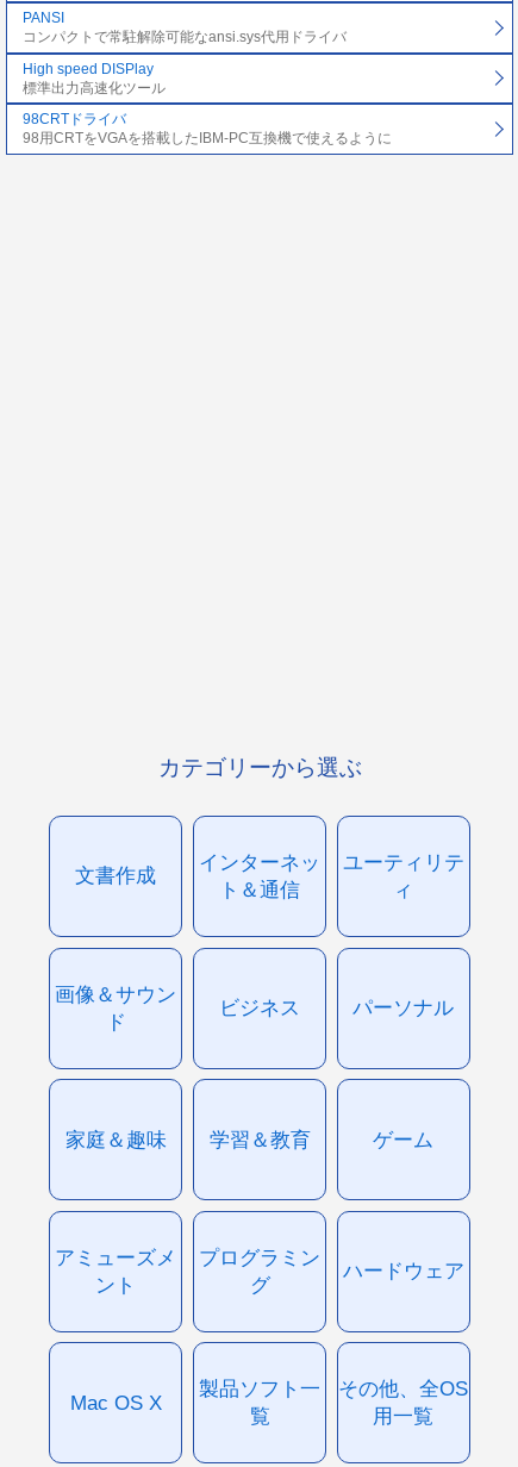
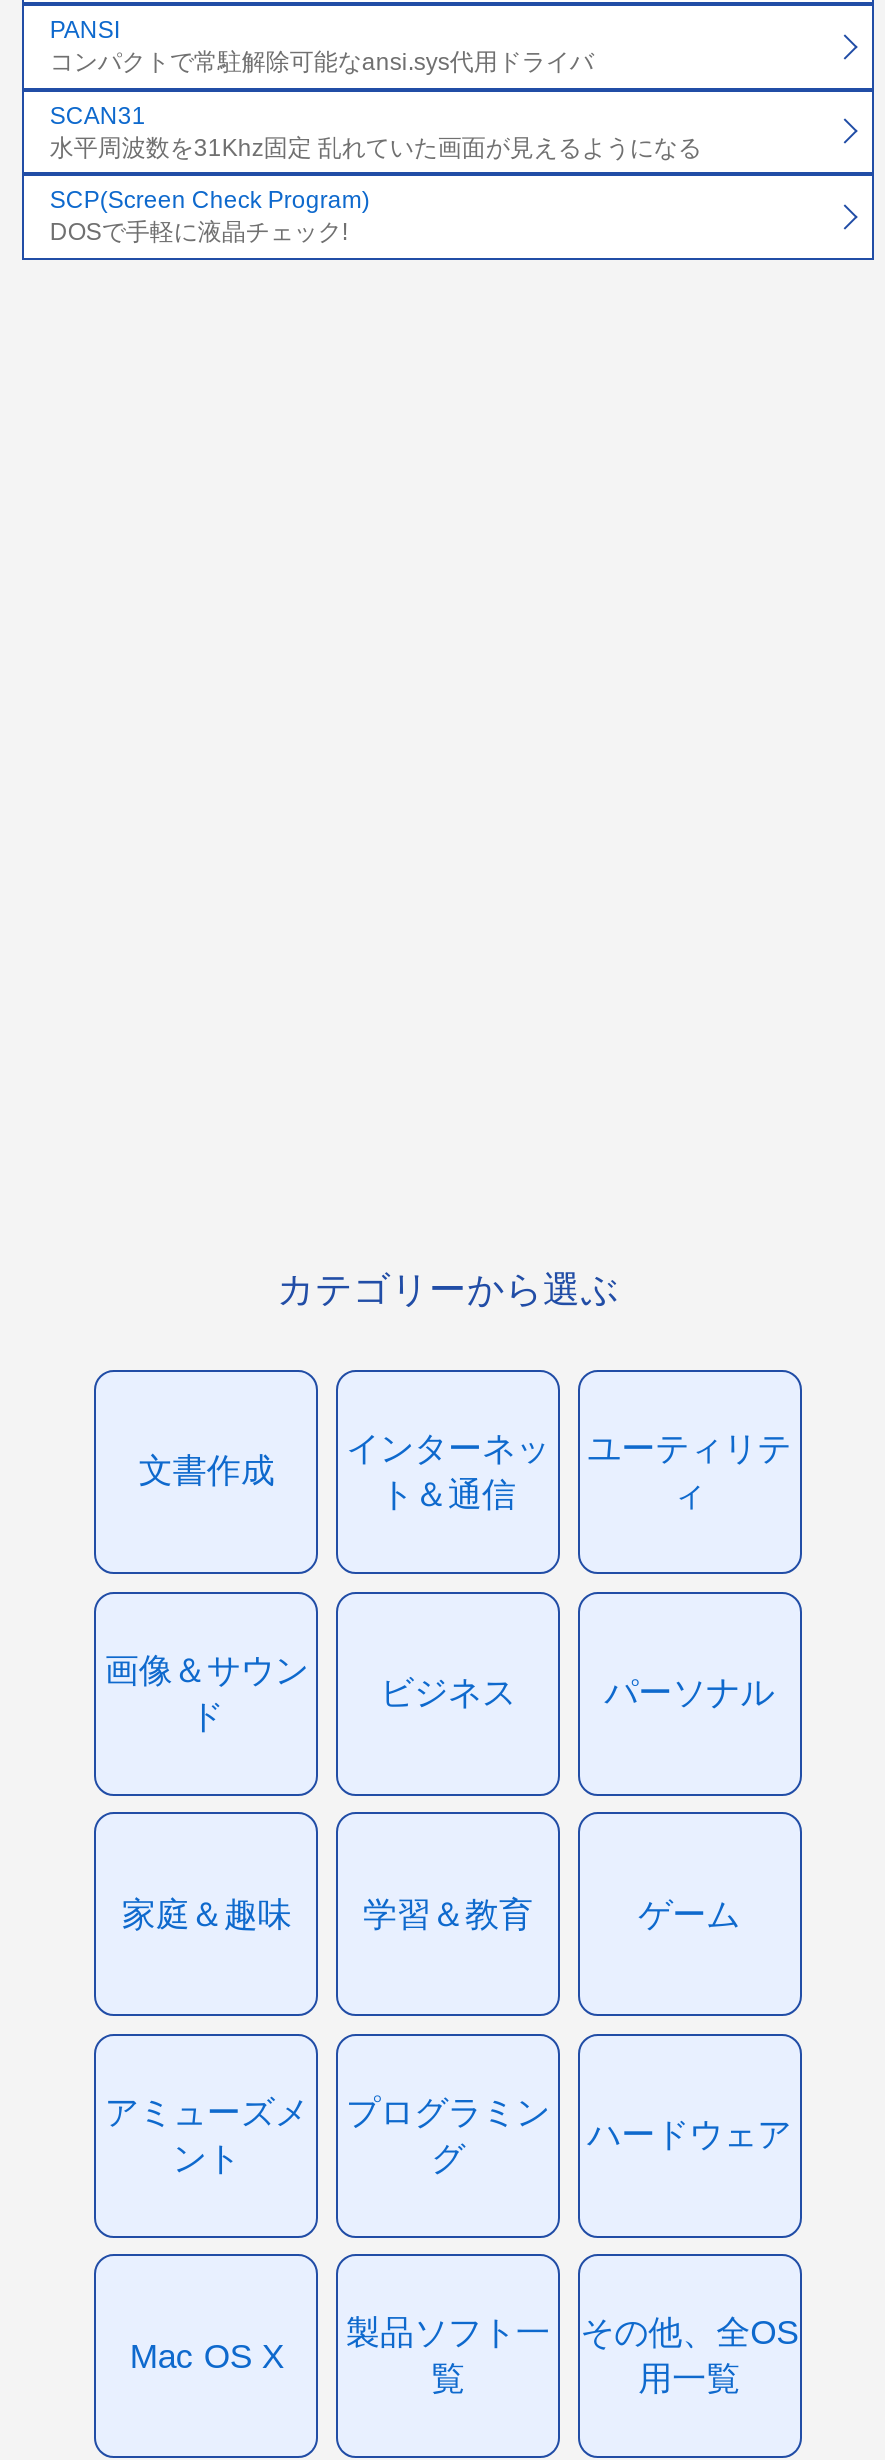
- High speed DISPlay
- 標準出力高速化ツール
+ SCAN31
+ 水平周波数を31Khz固定 乱れていた画面が見えるようになる

- 98CRTドライバ
- 98用CRTをVGAを搭載したIBM-PC互換機で使えるように
+ SCP(Screen Check Program)
+ DOSで手軽に液晶チェック!
